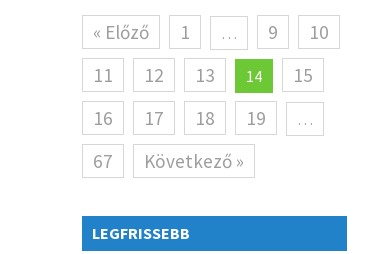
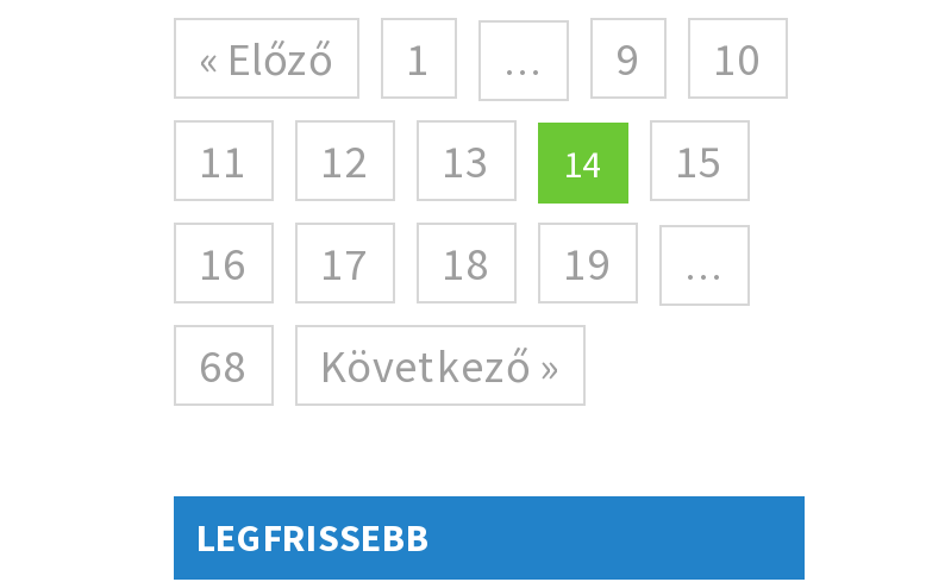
- 67 Következő »
+ 68 Következő »
